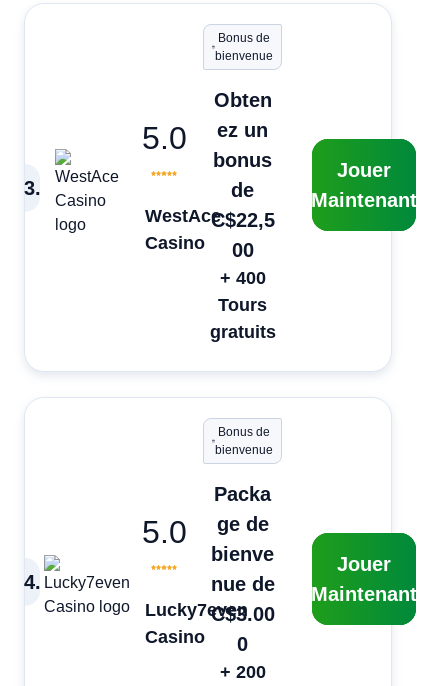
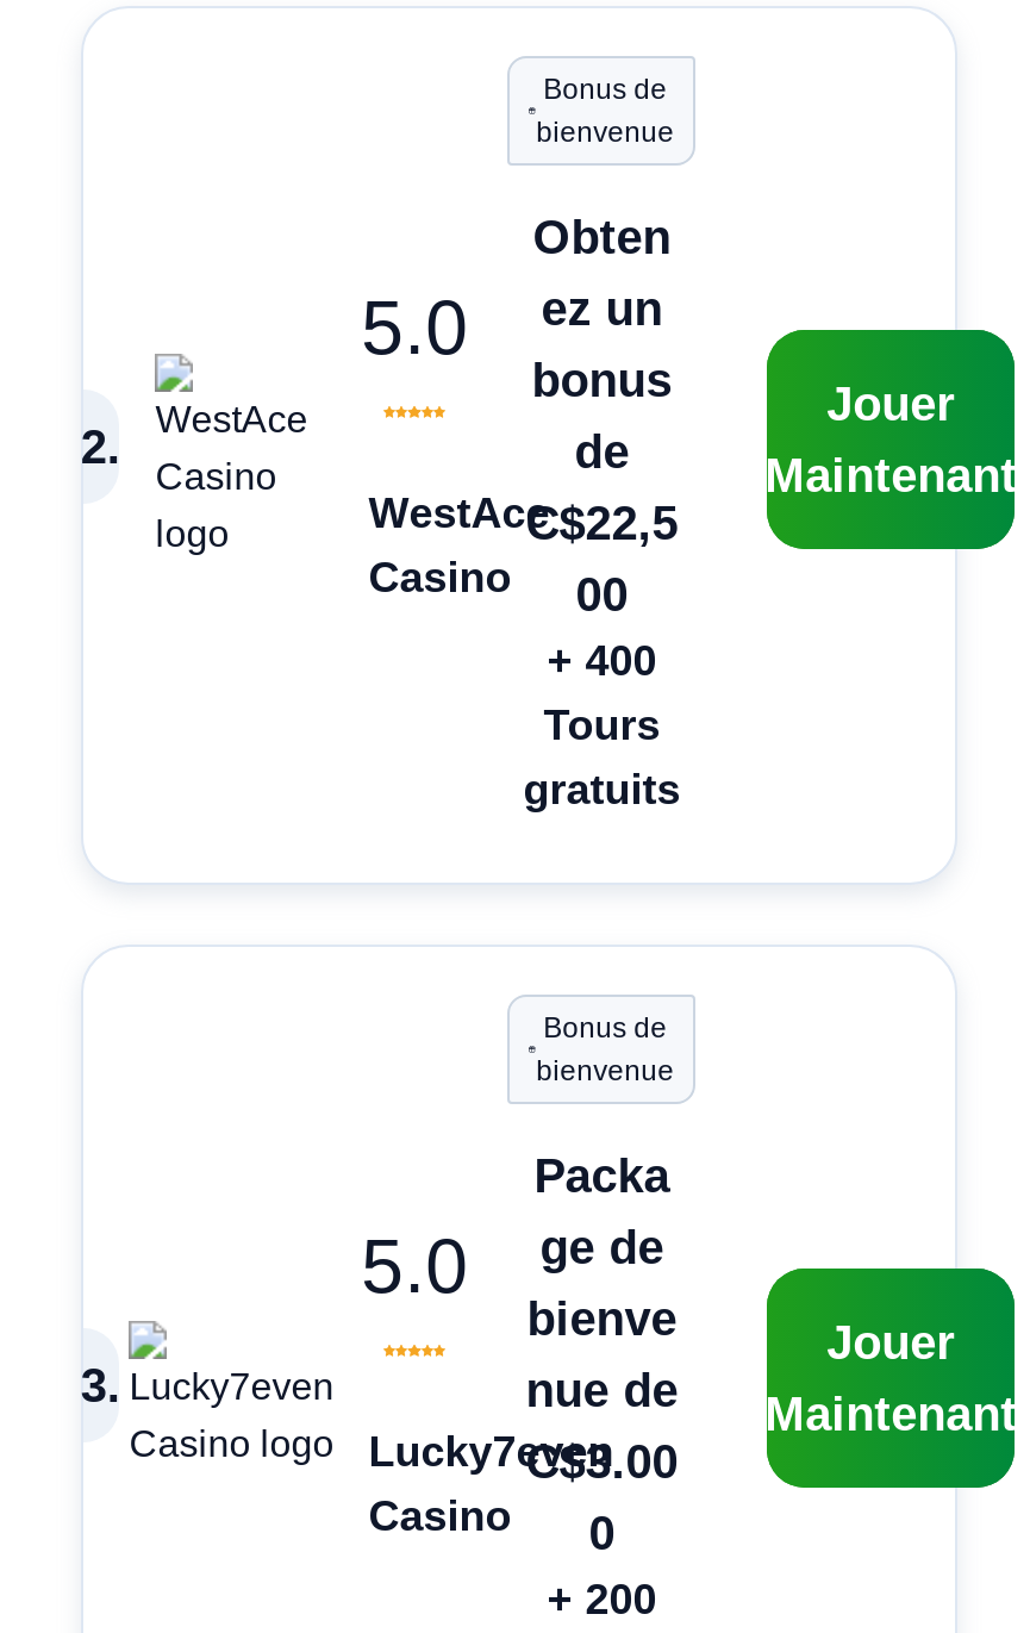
- 3.
+ 2.

- 4.
+ 3.
